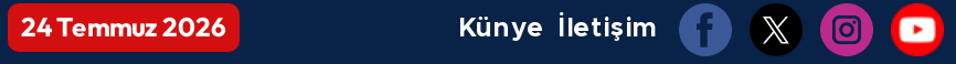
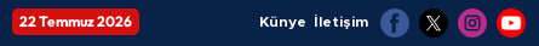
- 24 Temmuz 2026
+ 22 Temmuz 2026
